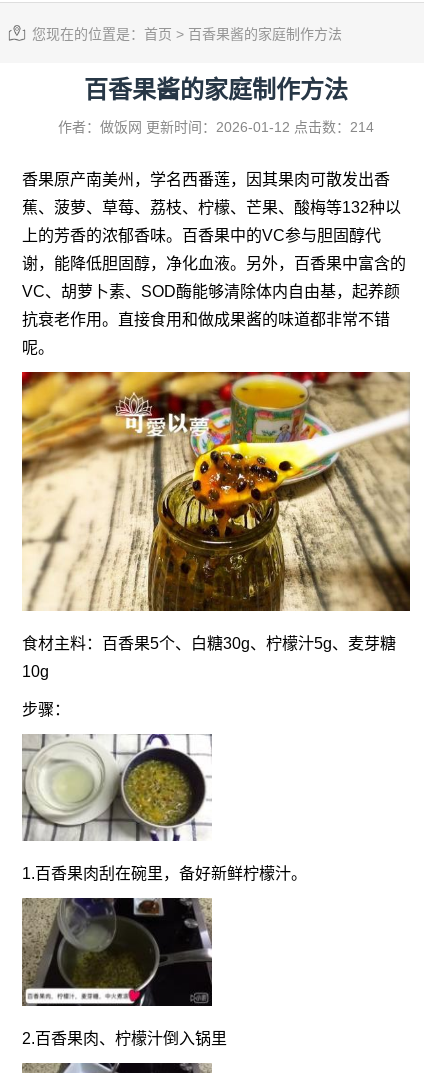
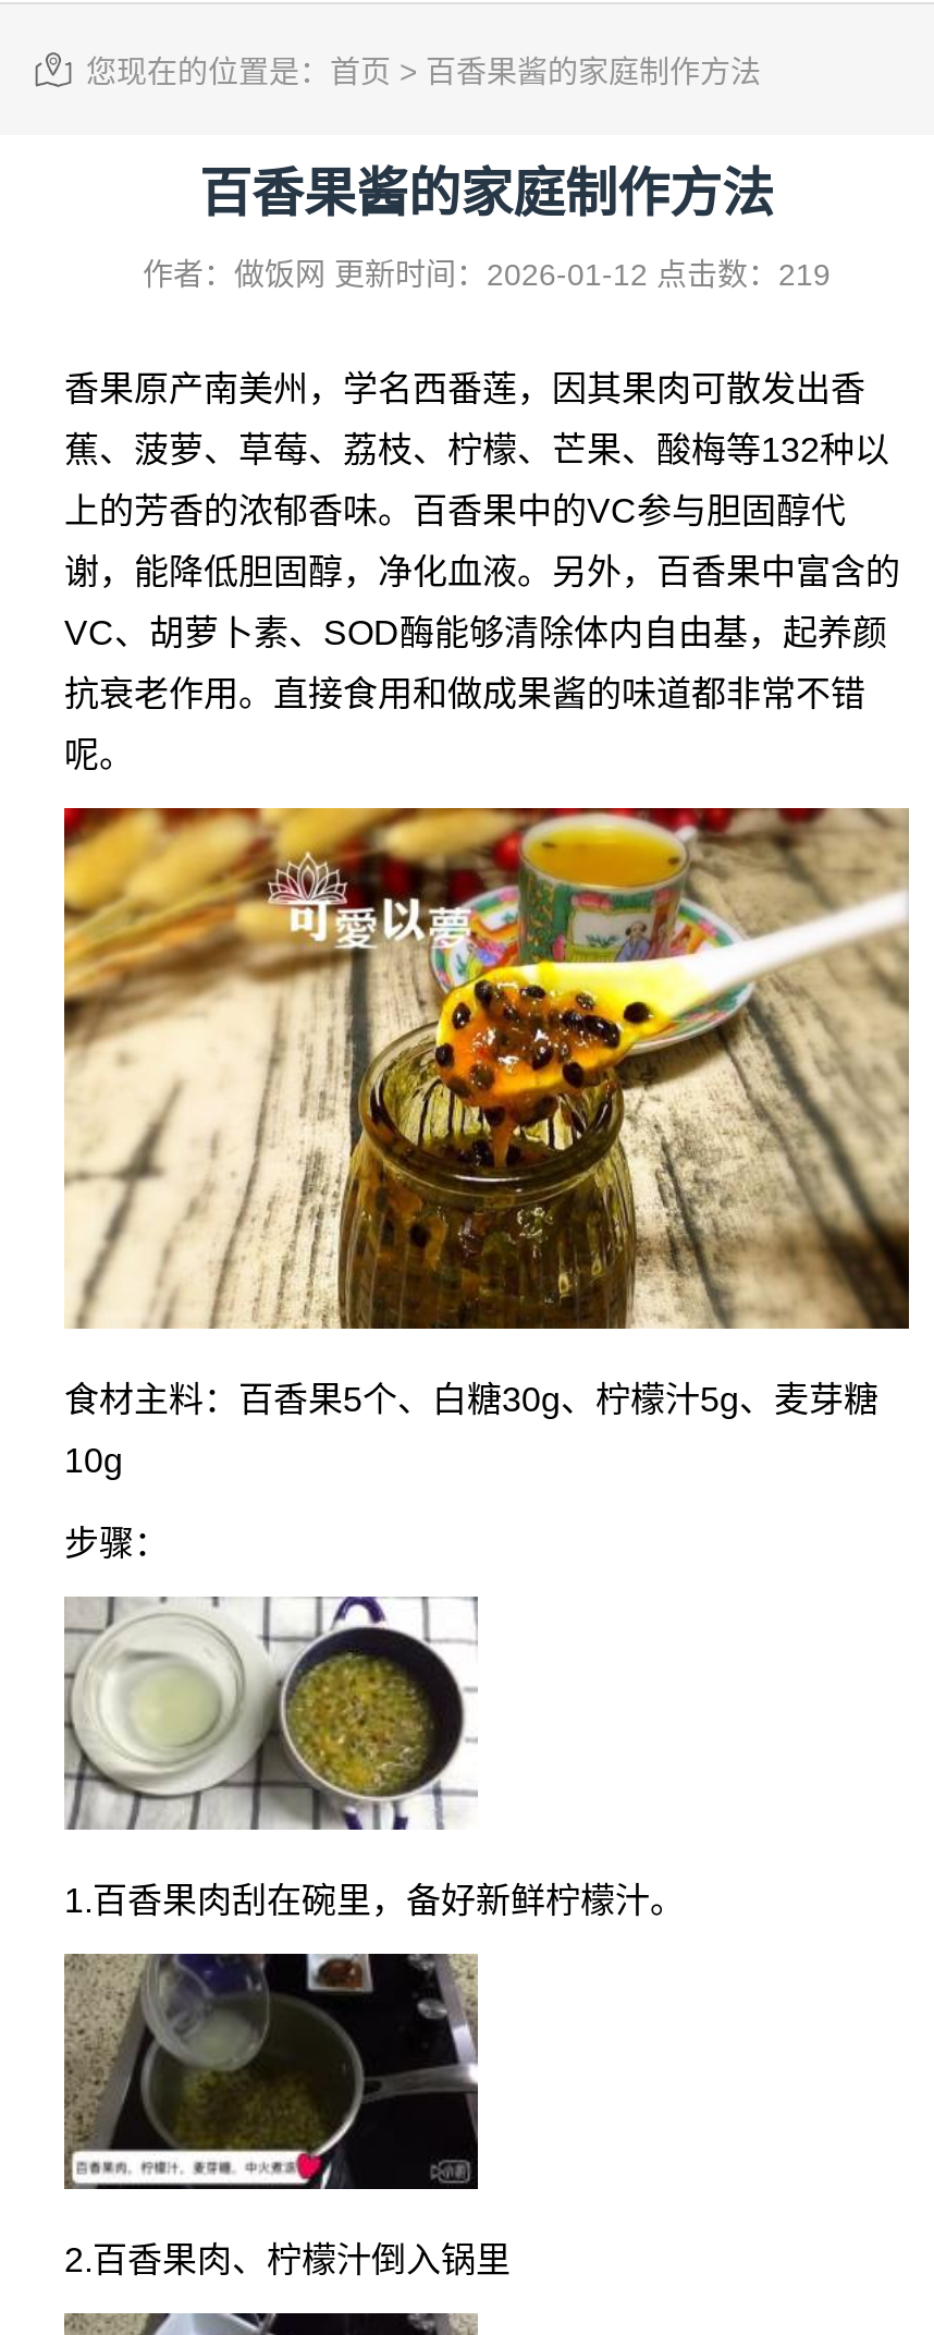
- 作者：做饭网更新时间：2026-01-12 点击数：214
+ 作者：做饭网更新时间：2026-01-12 点击数：219
